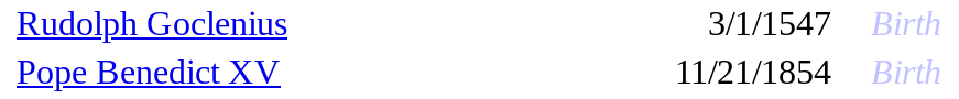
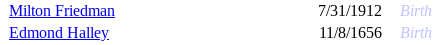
- Rudolph Goclenius
- 3/1/1547
+ Milton Friedman
+ 7/31/1912

- Pope Benedict XV
- 11/21/1854
+ Edmond Halley
+ 11/8/1656
